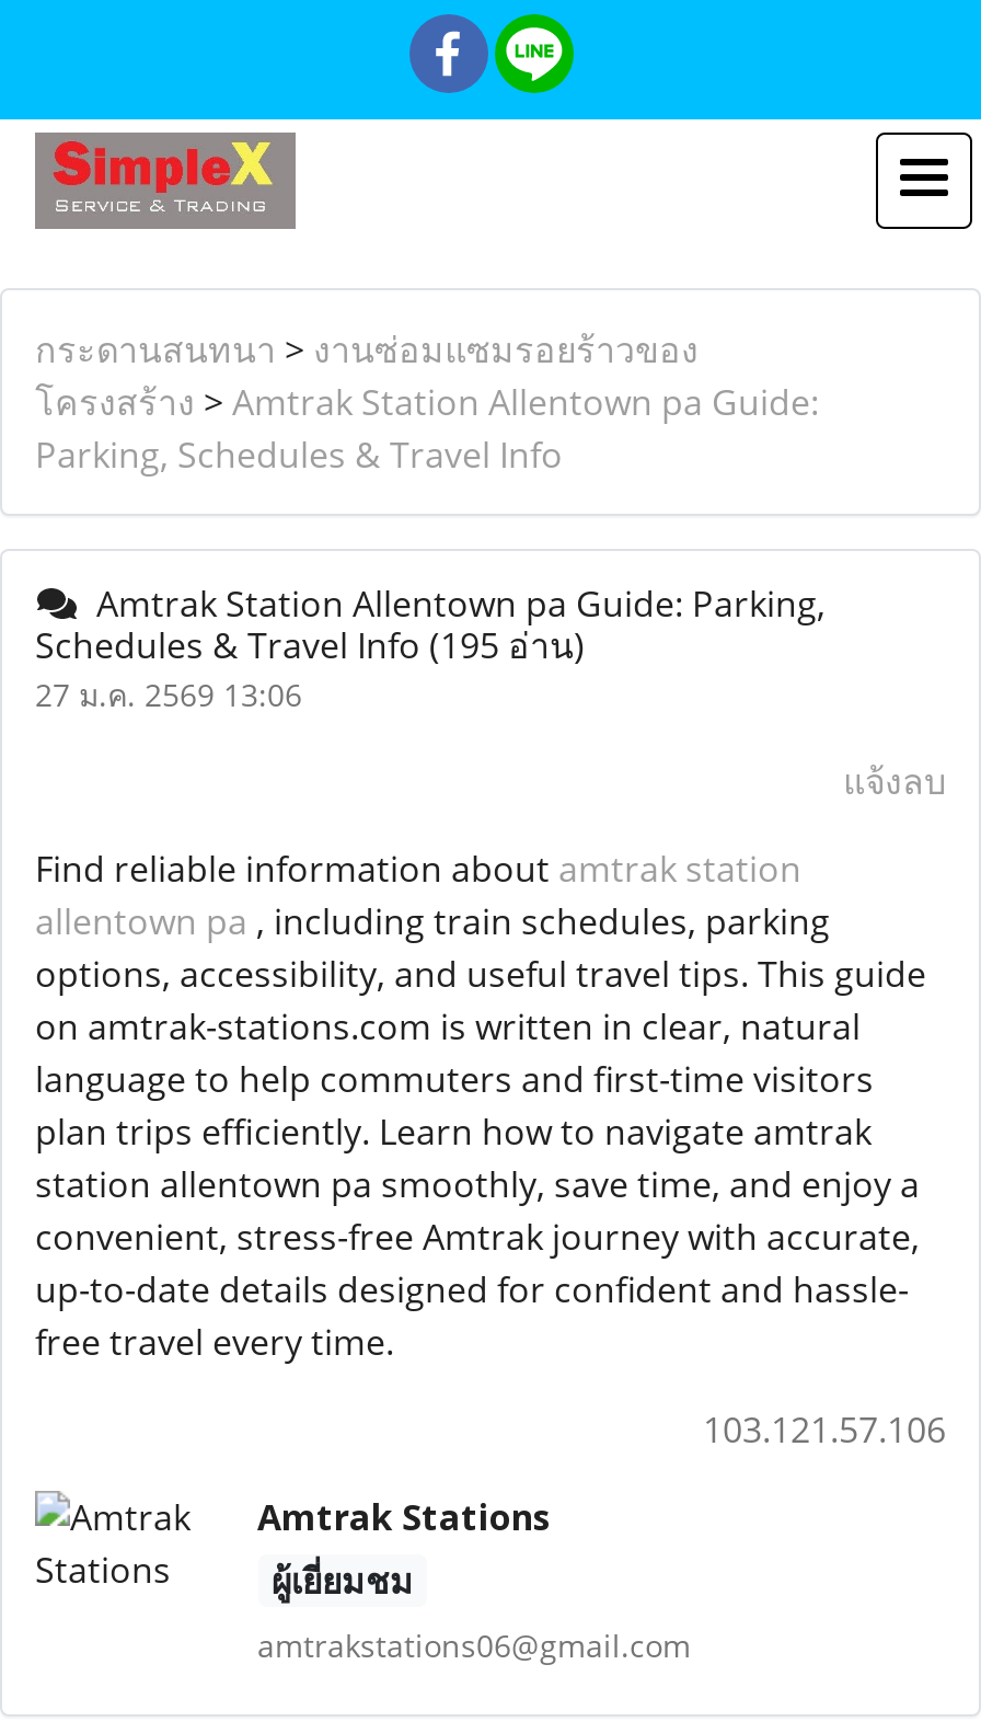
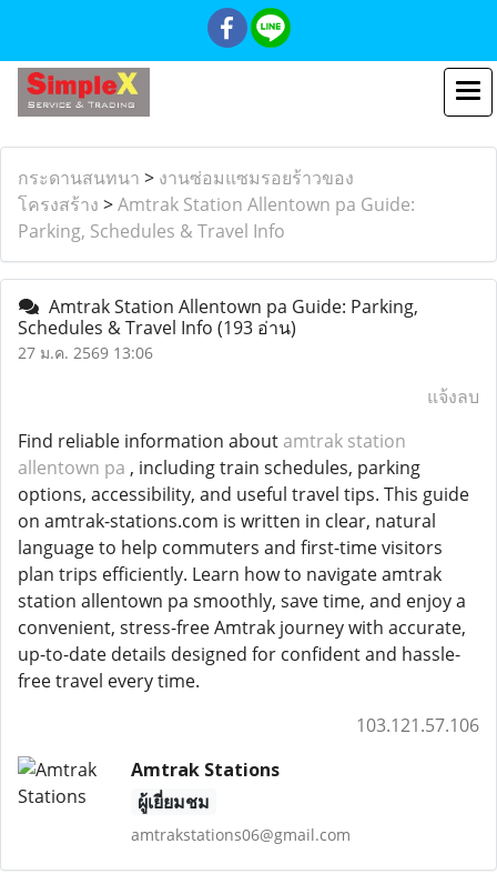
- Schedules & Travel Info (195 อ่าน)
+ Schedules & Travel Info (193 อ่าน)
